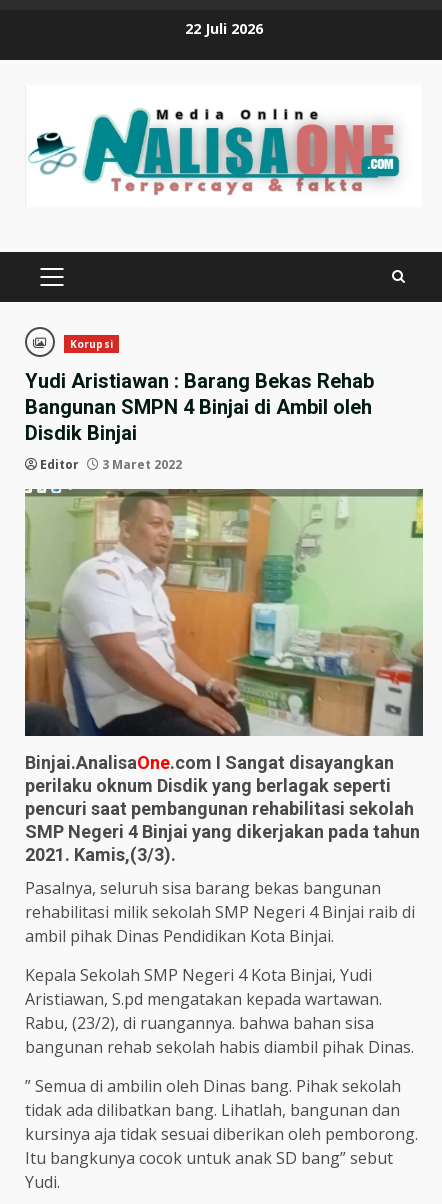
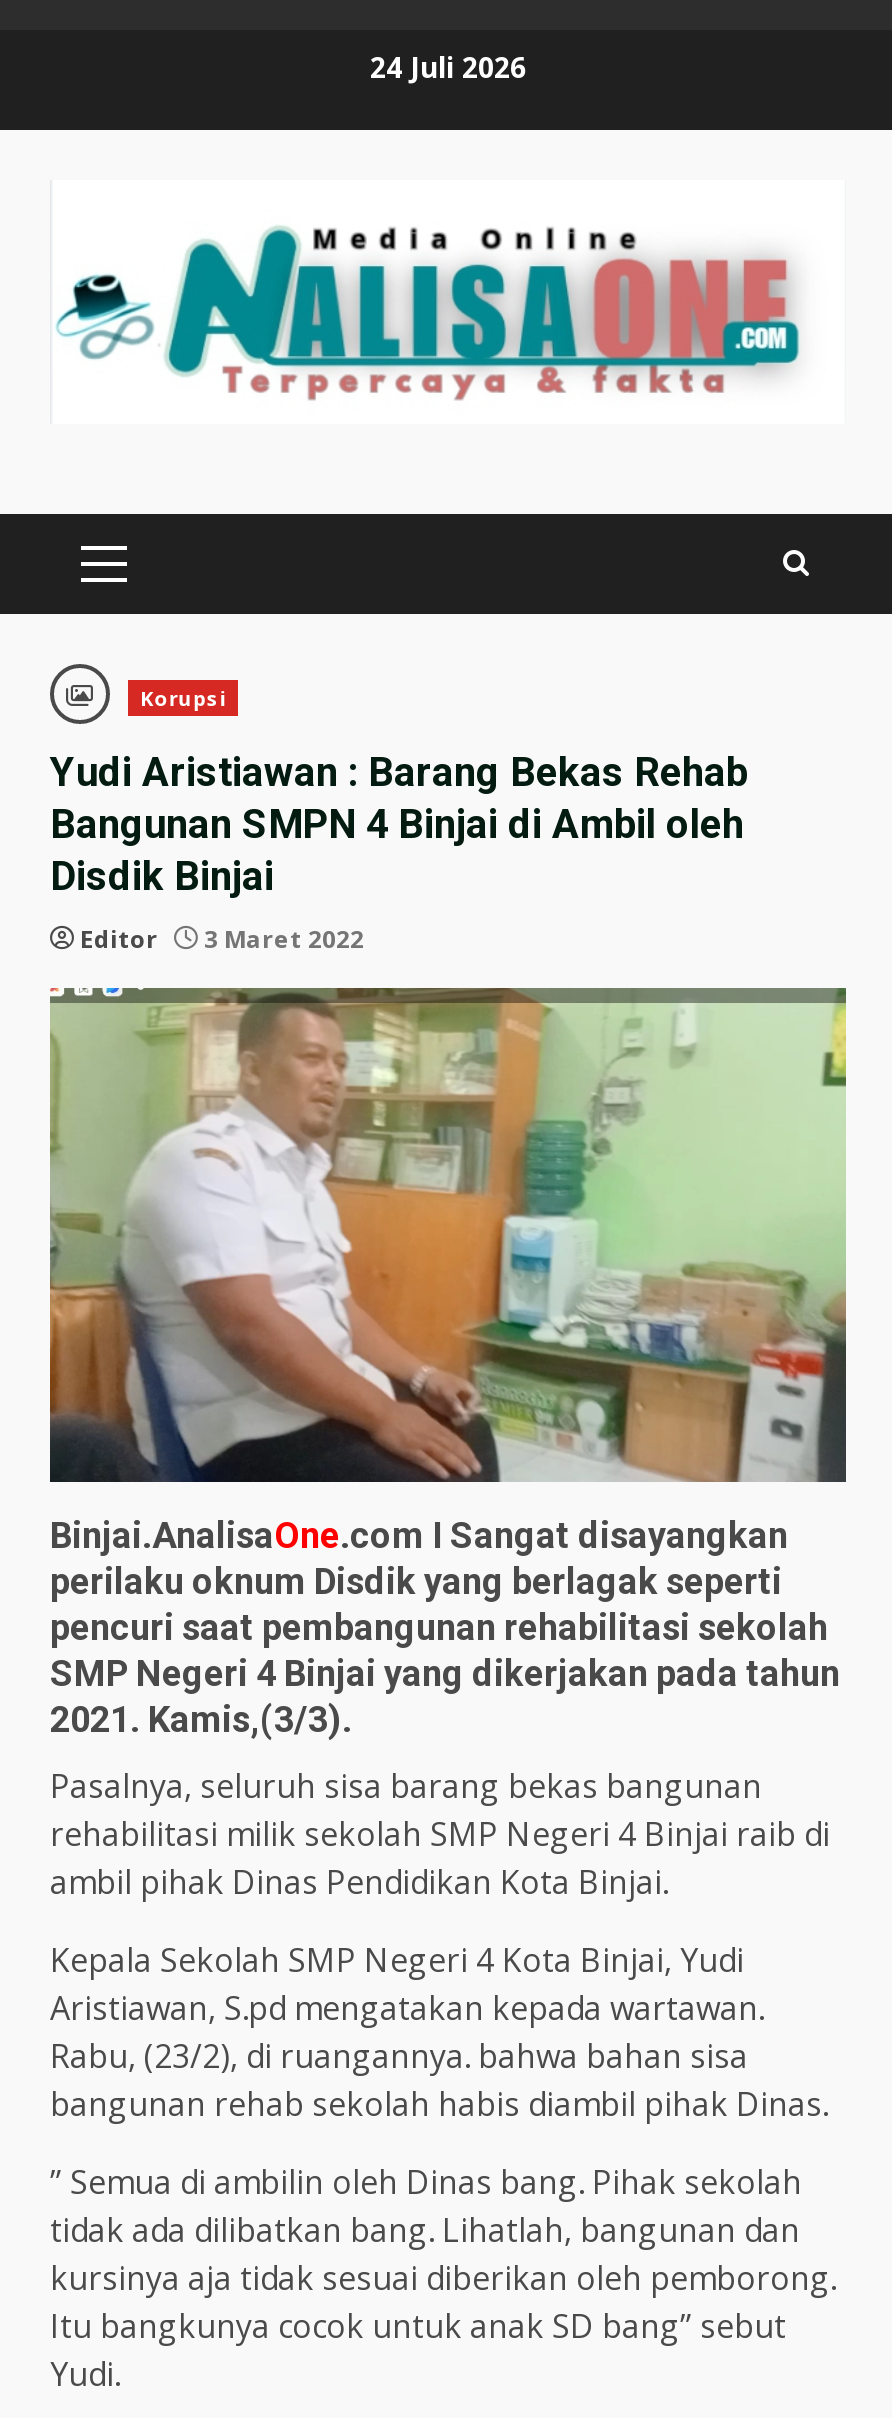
- 22 Juli 2026
+ 24 Juli 2026
